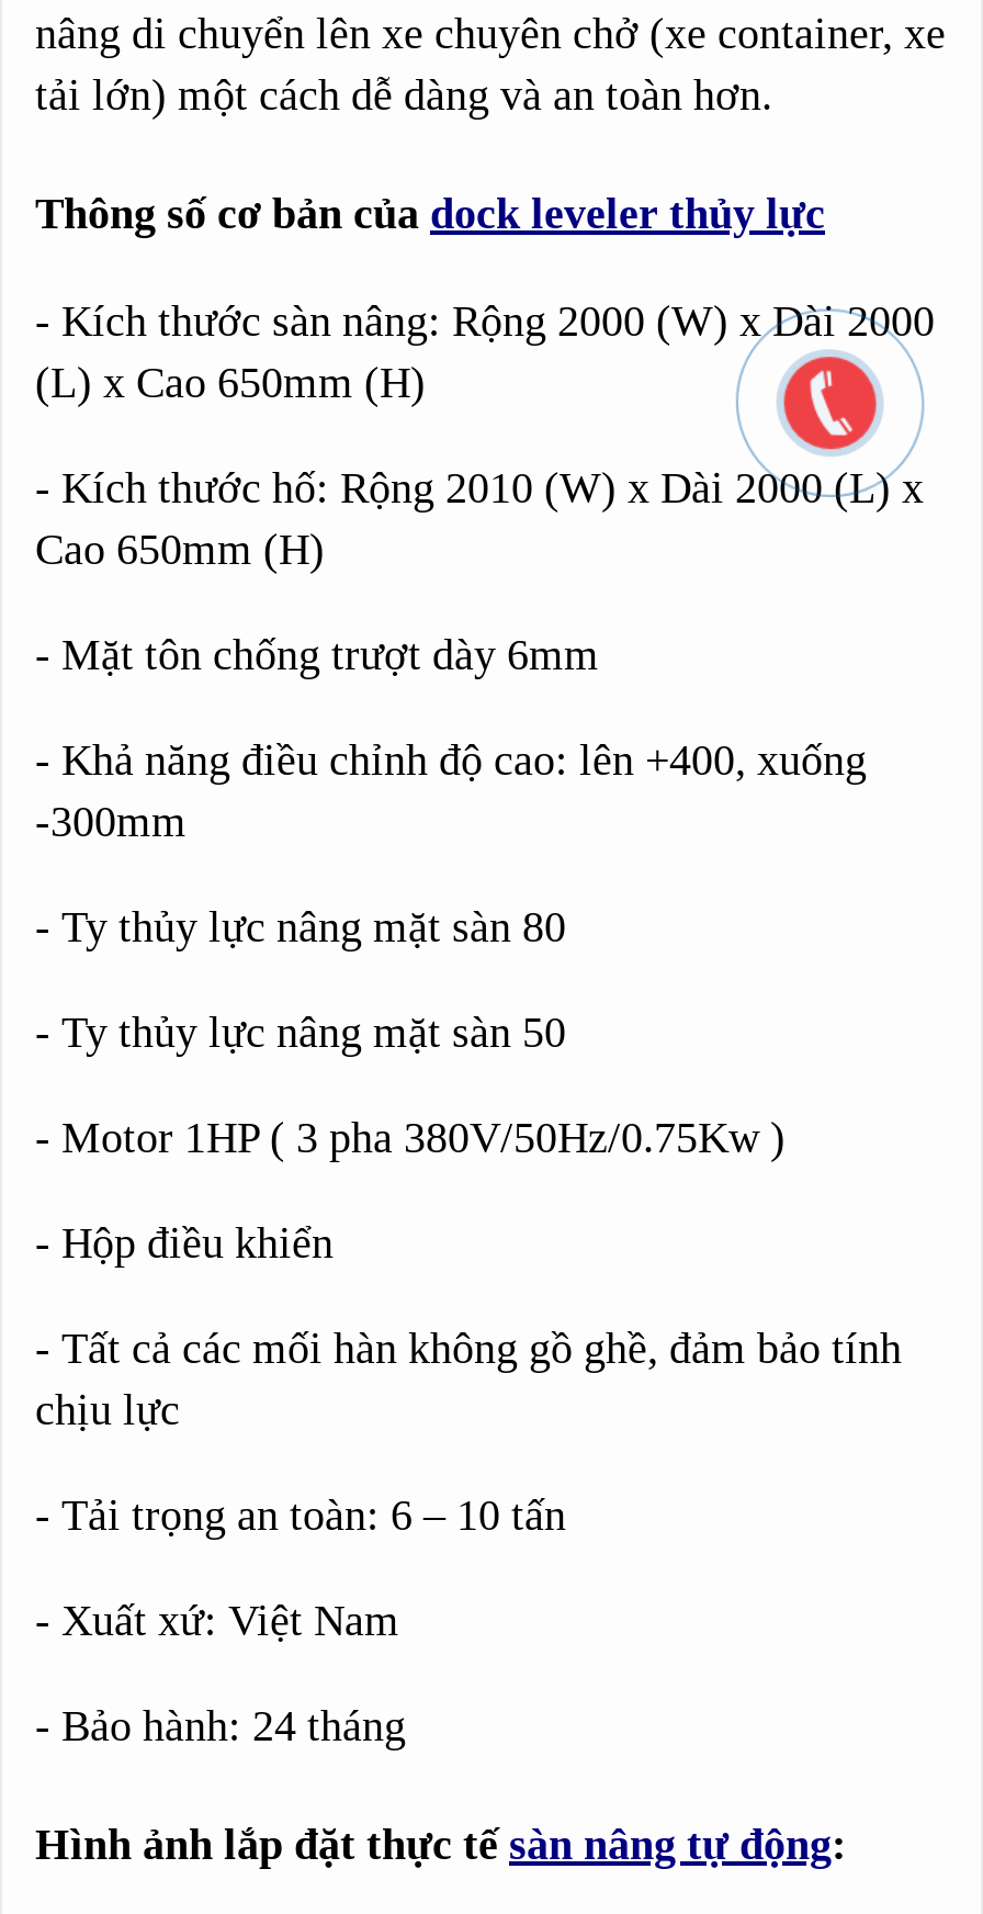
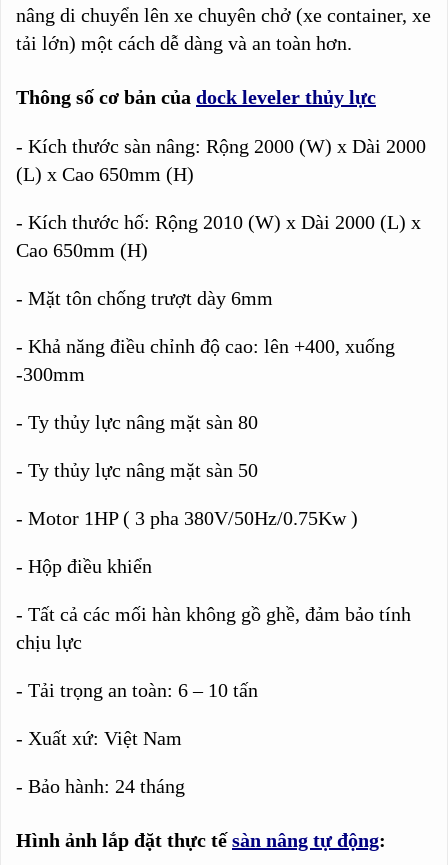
- [image]
